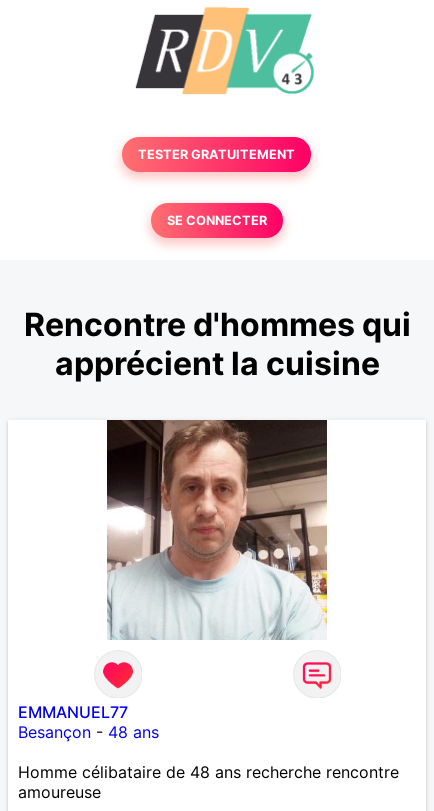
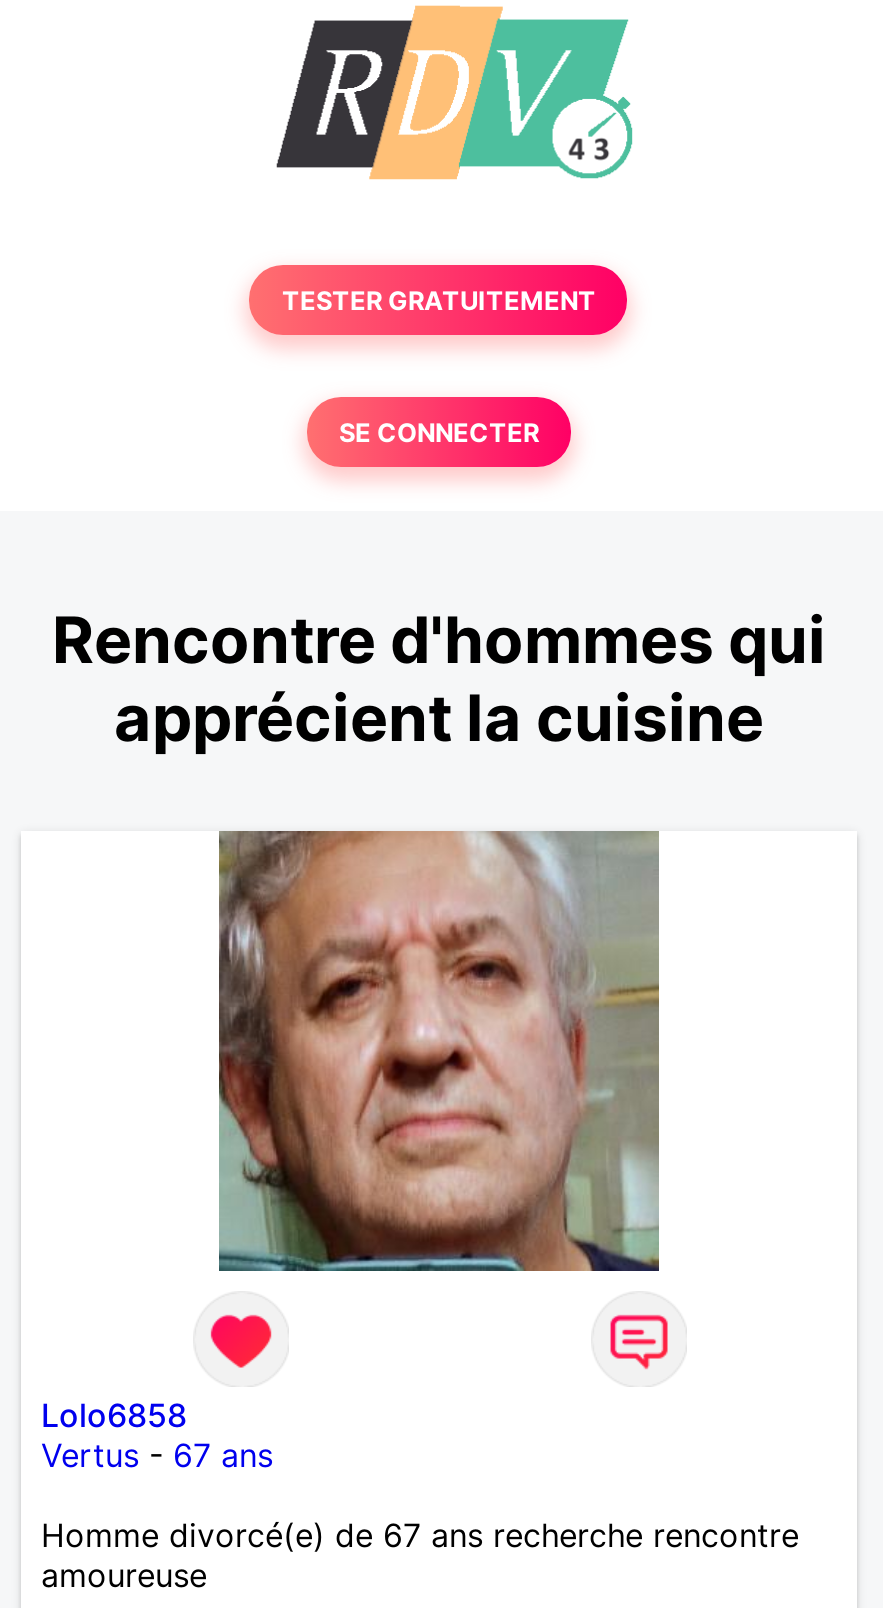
- [image]
+ [image]

- EMMANUEL77
- Besançon - 48 ans
+ Lolo6858
+ Vertus - 67 ans

- Homme célibataire de 48 ans recherche rencontre
+ Homme divorcé(e) de 67 ans recherche rencontre
